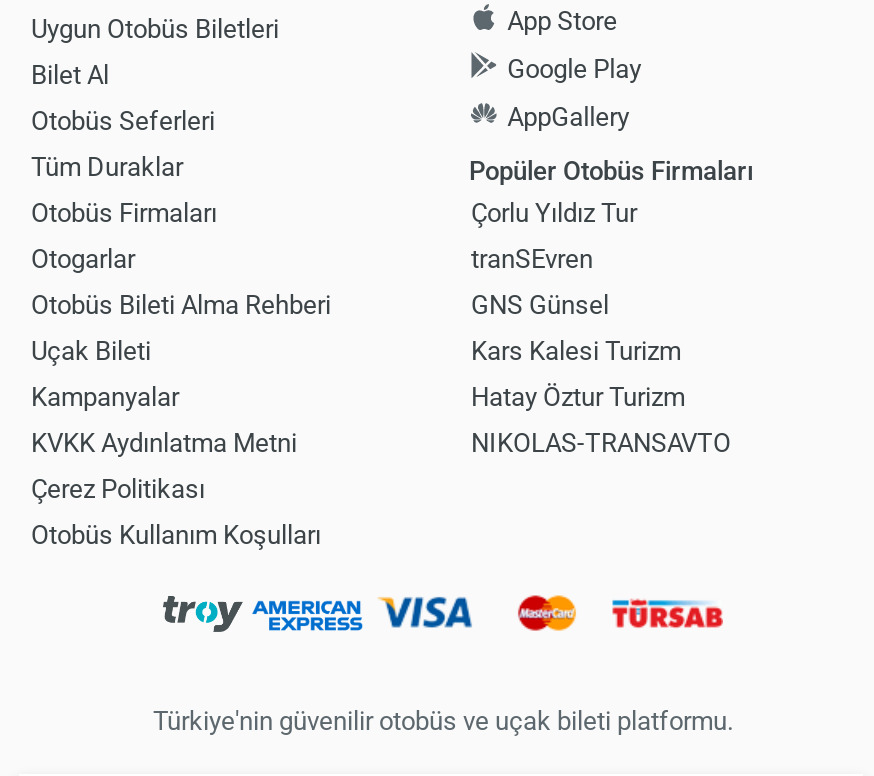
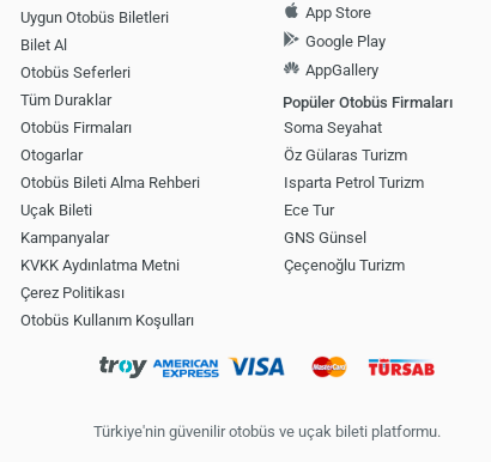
- Çorlu Yıldız Tur
- tranSEvren
+ Soma Seyahat
+ Öz Gülaras Turizm
+ Isparta Petrol Turizm
+ Ece Tur

moved down: GNS Günsel

- Kars Kalesi Turizm
- Hatay Öztur Turizm
- NIKOLAS-TRANSAVTO
+ Çeçenoğlu Turizm
